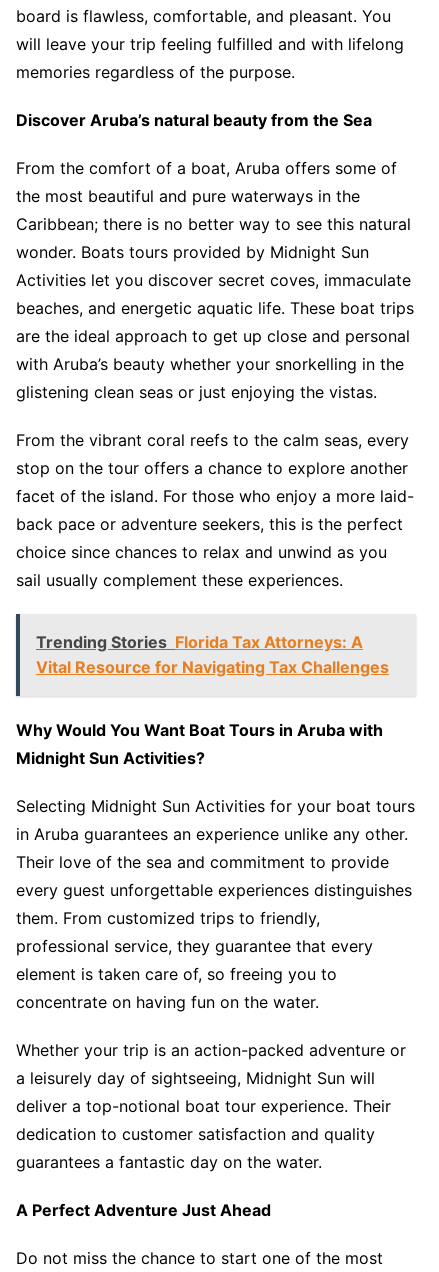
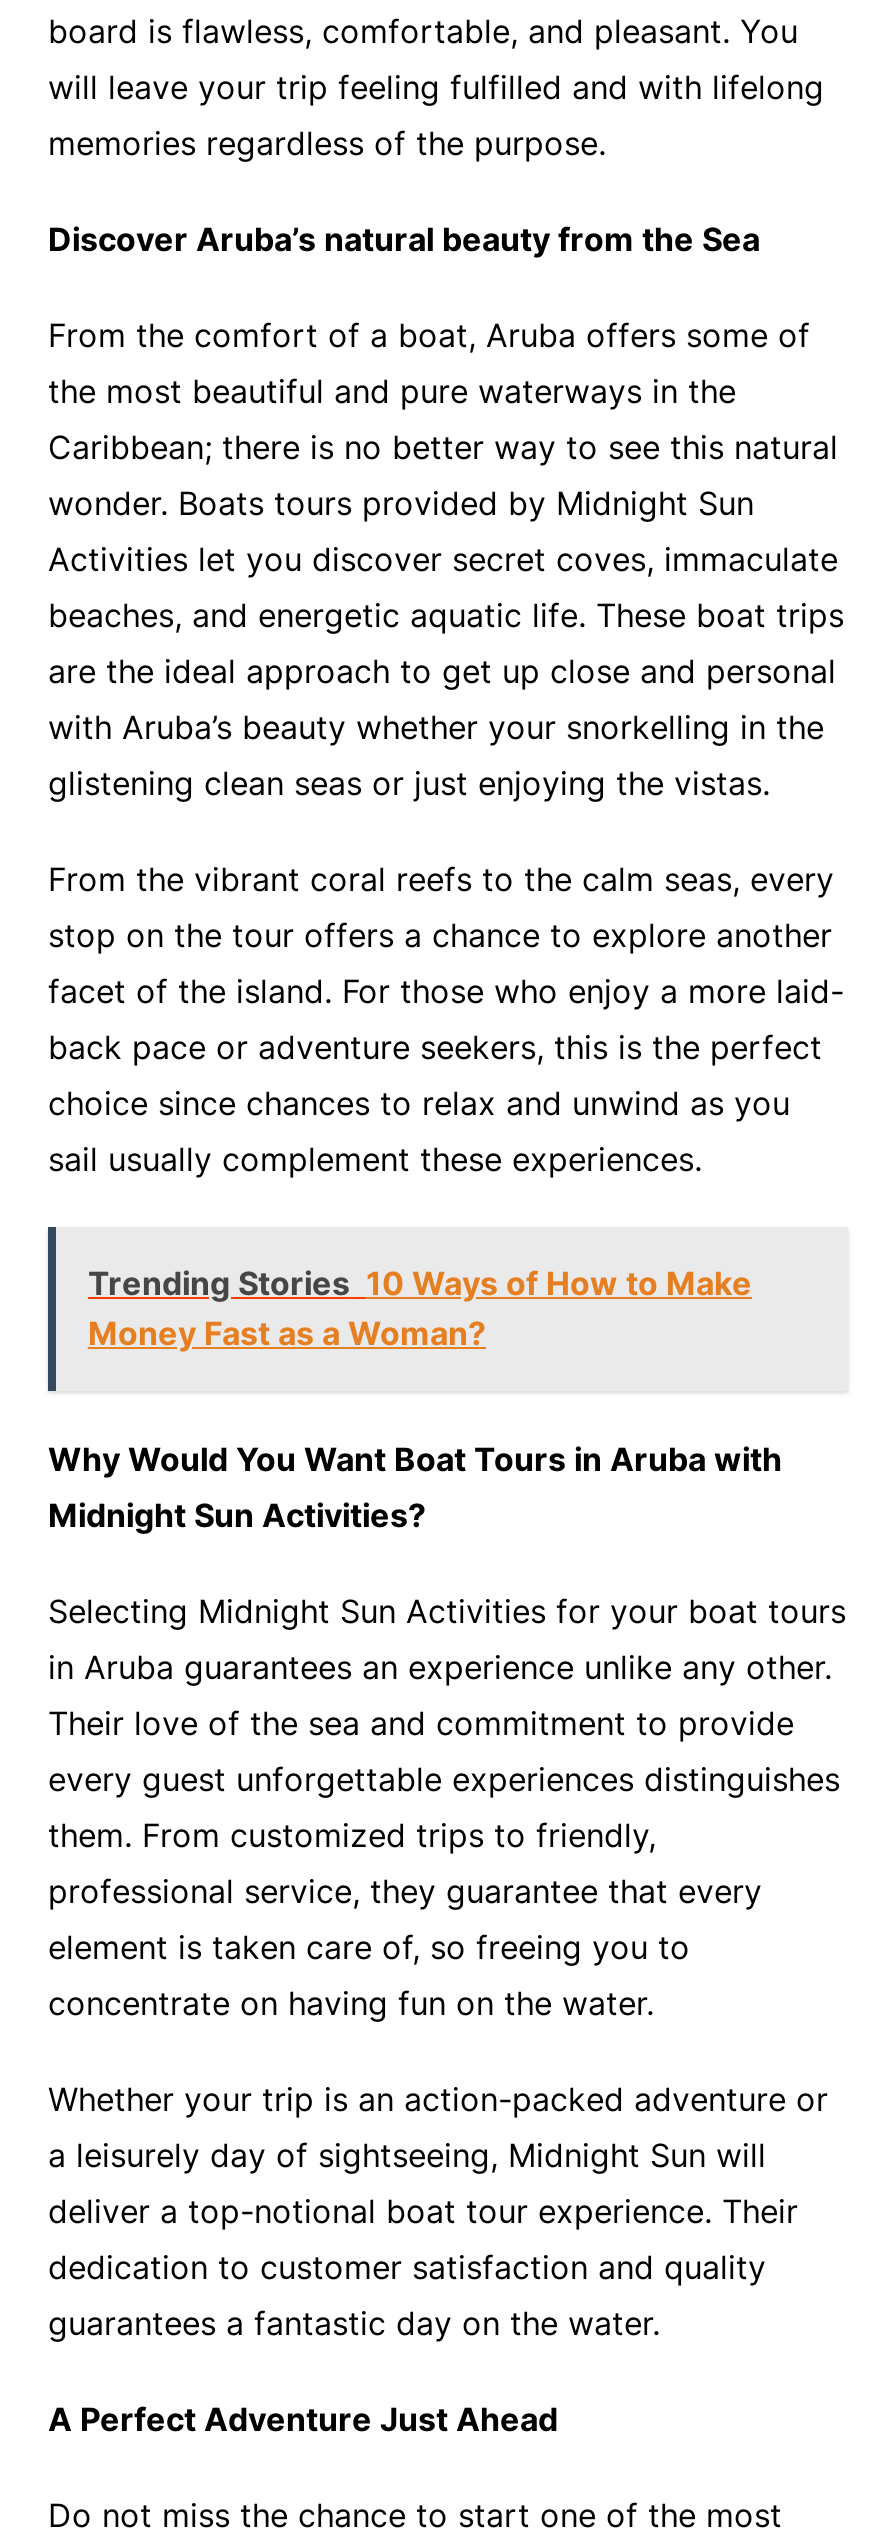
- Trending Stories Florida Tax Attorneys: A
- Vital Resource for Navigating Tax Challenges
+ Trending Stories 10 Ways of How to Make
+ Money Fast as a Woman?
